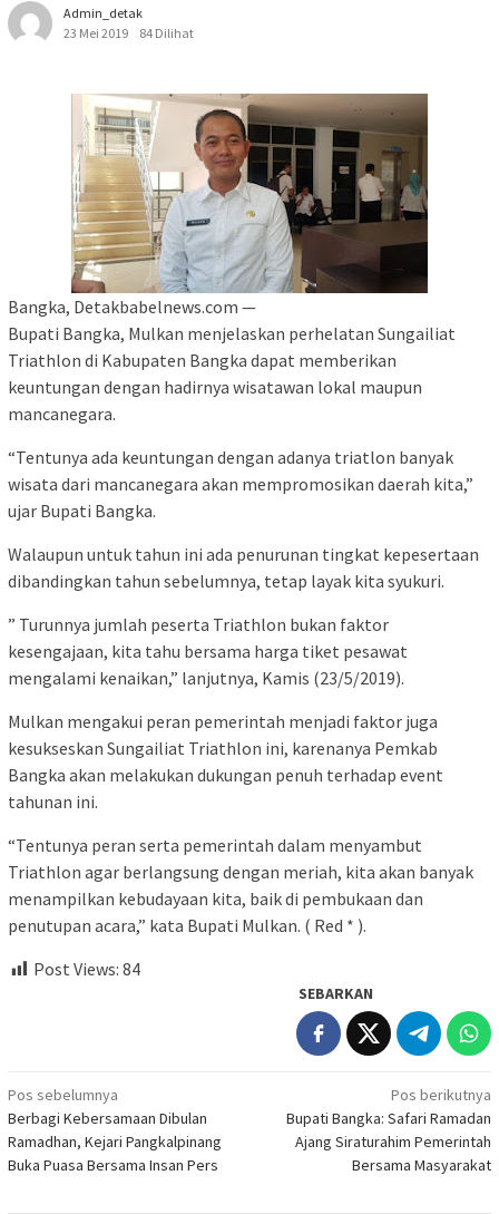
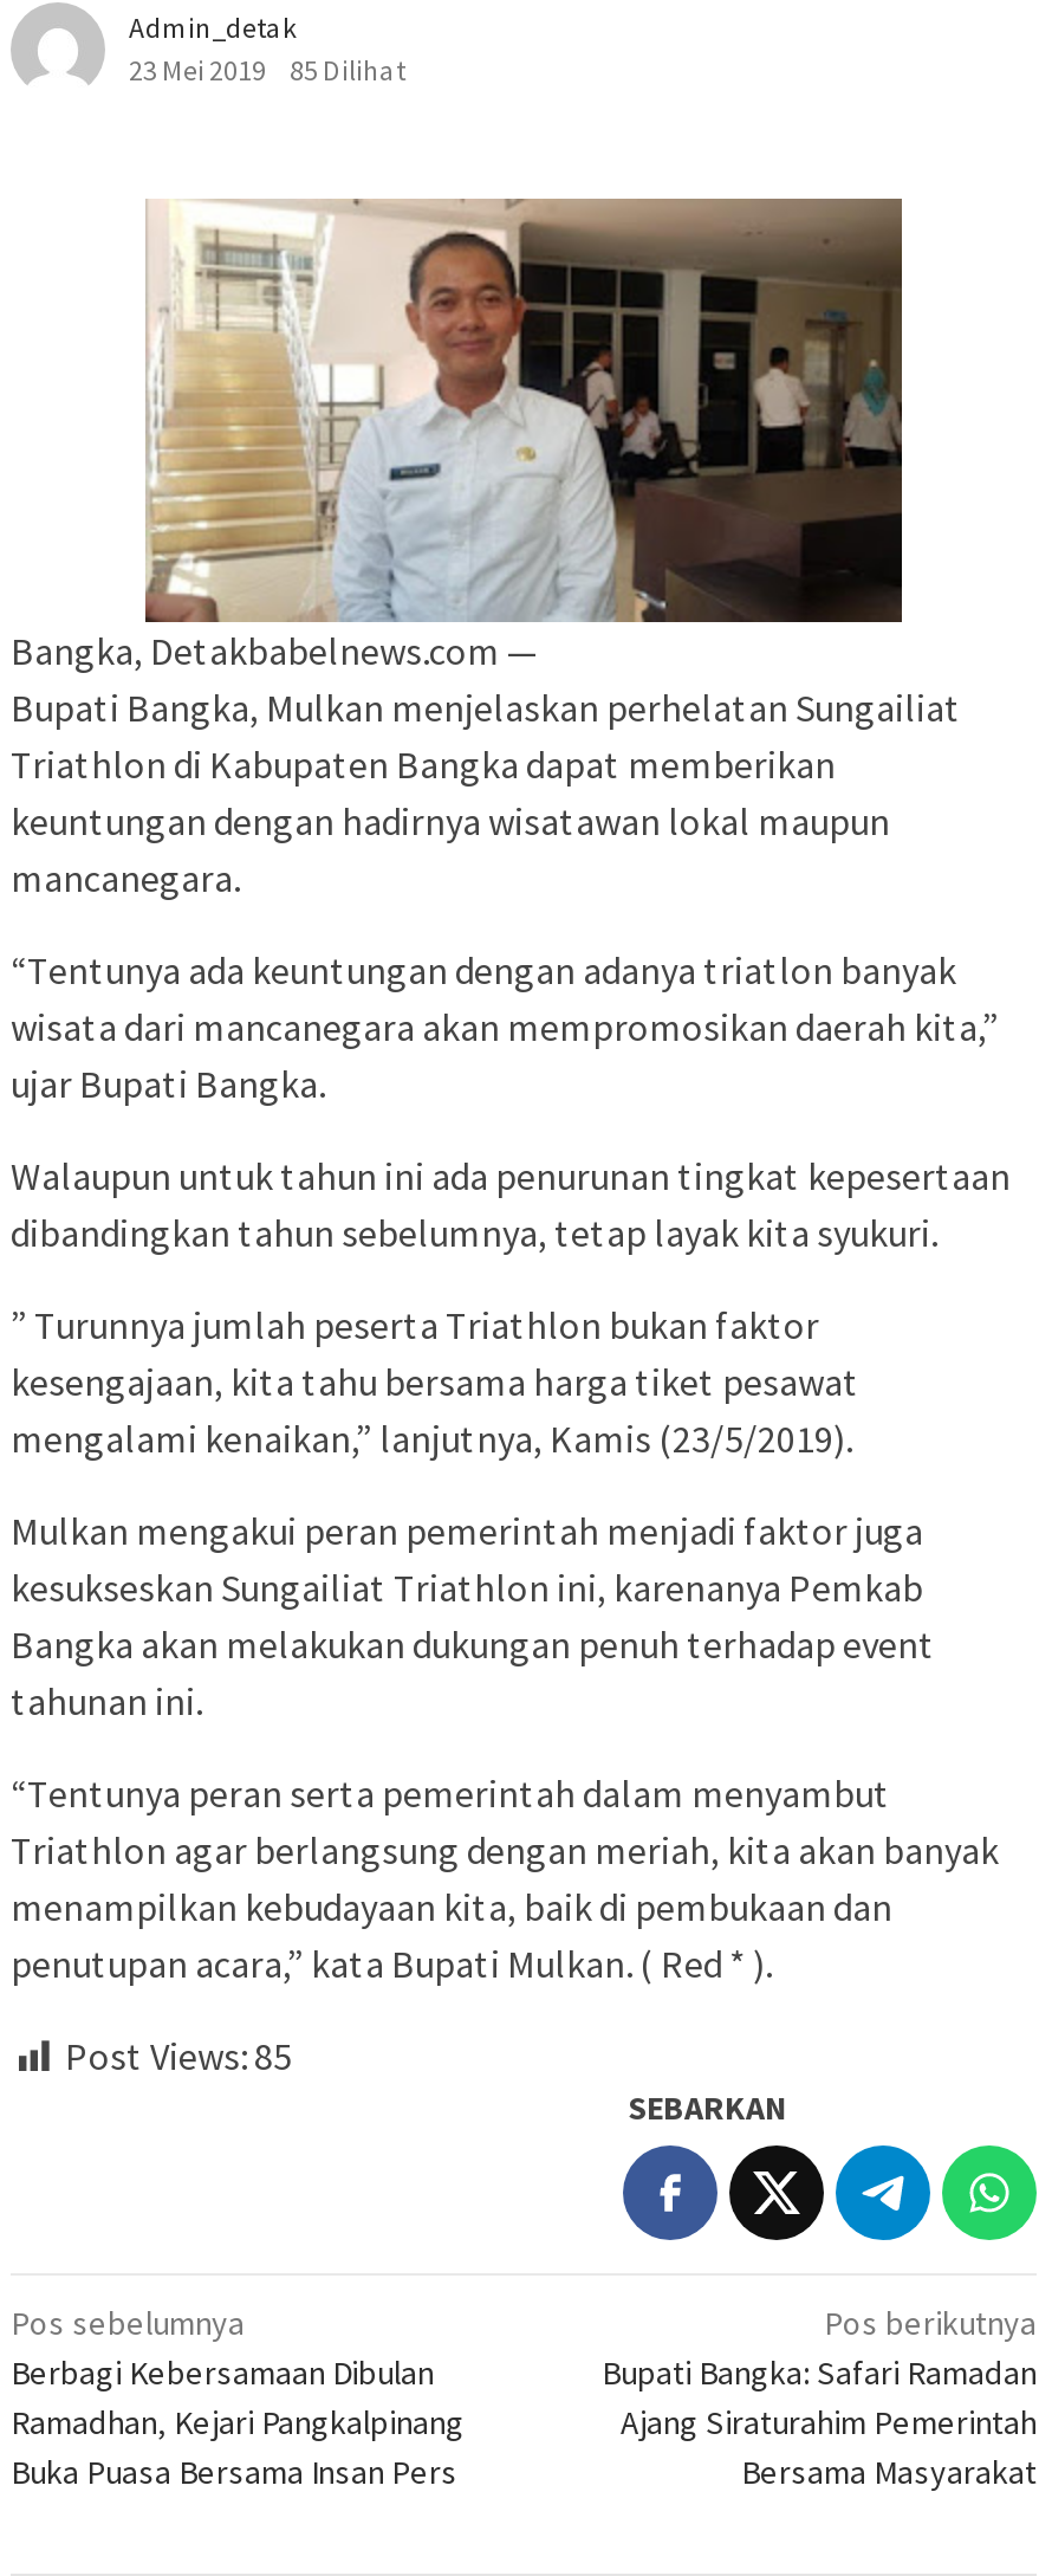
- 23 Mei 2019 84 Dilihat
+ 23 Mei 2019 85 Dilihat

- Post Views: 84
+ Post Views: 85
